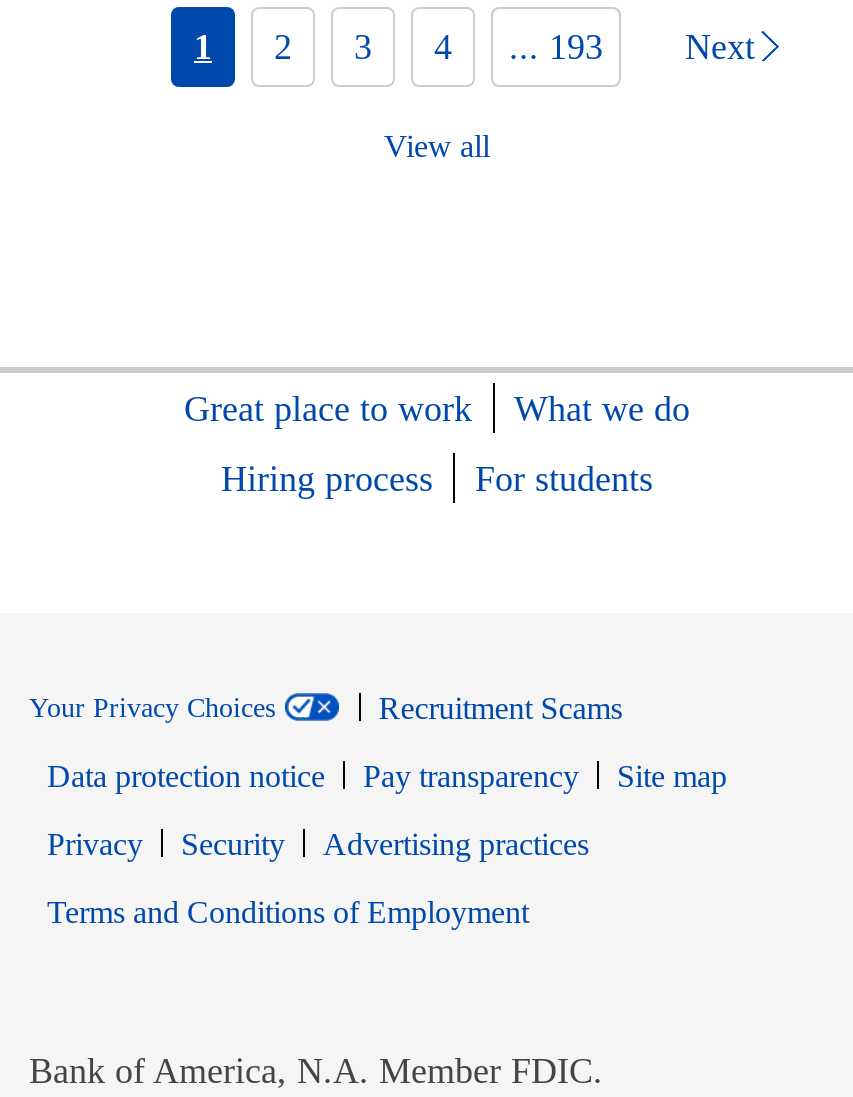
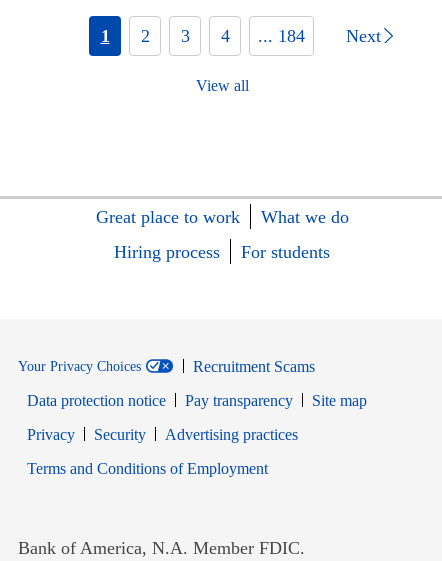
- 1 2 3 4 ... 193
+ 1 2 3 4 ... 184
